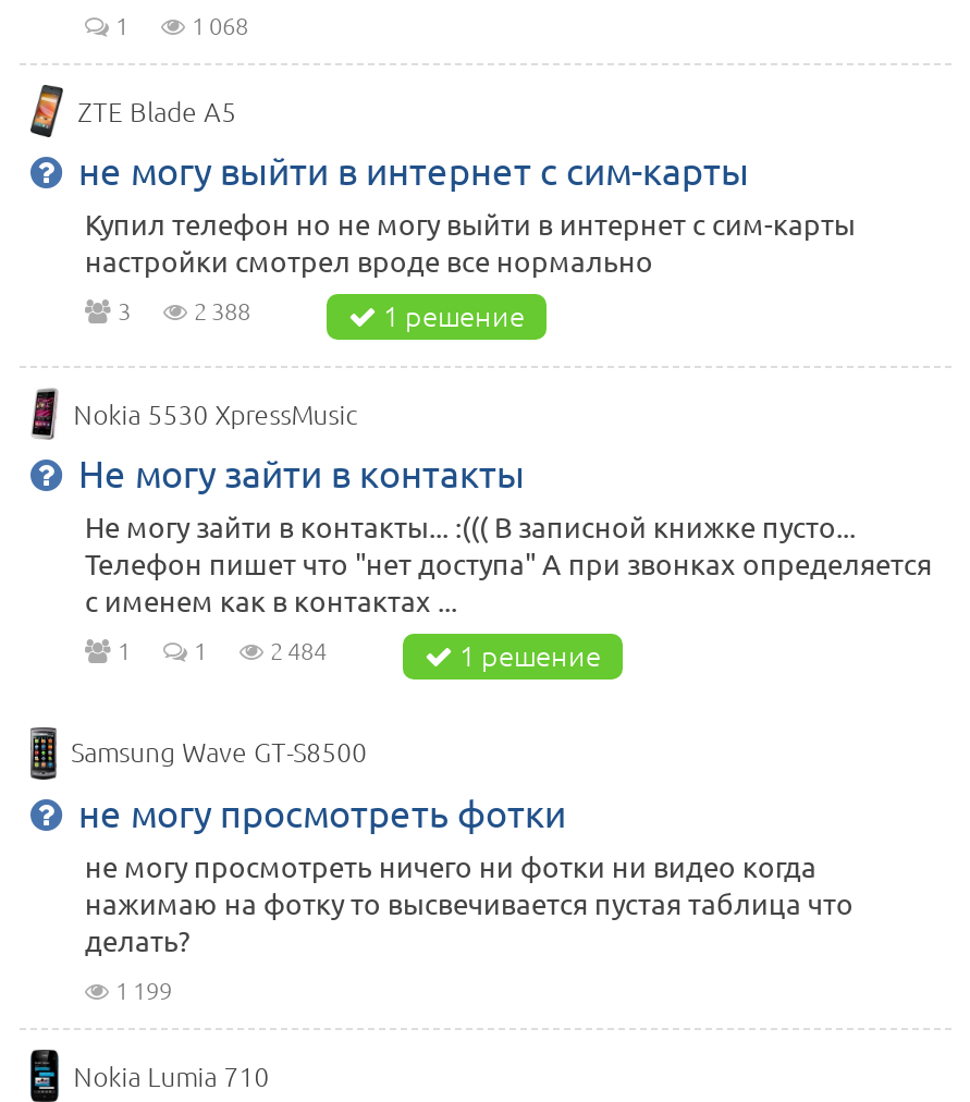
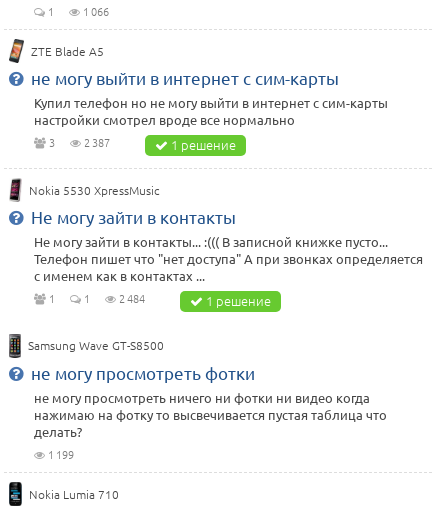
- 1 1 068
+ 1 1 066

- 3 2 388
+ 3 2 387
